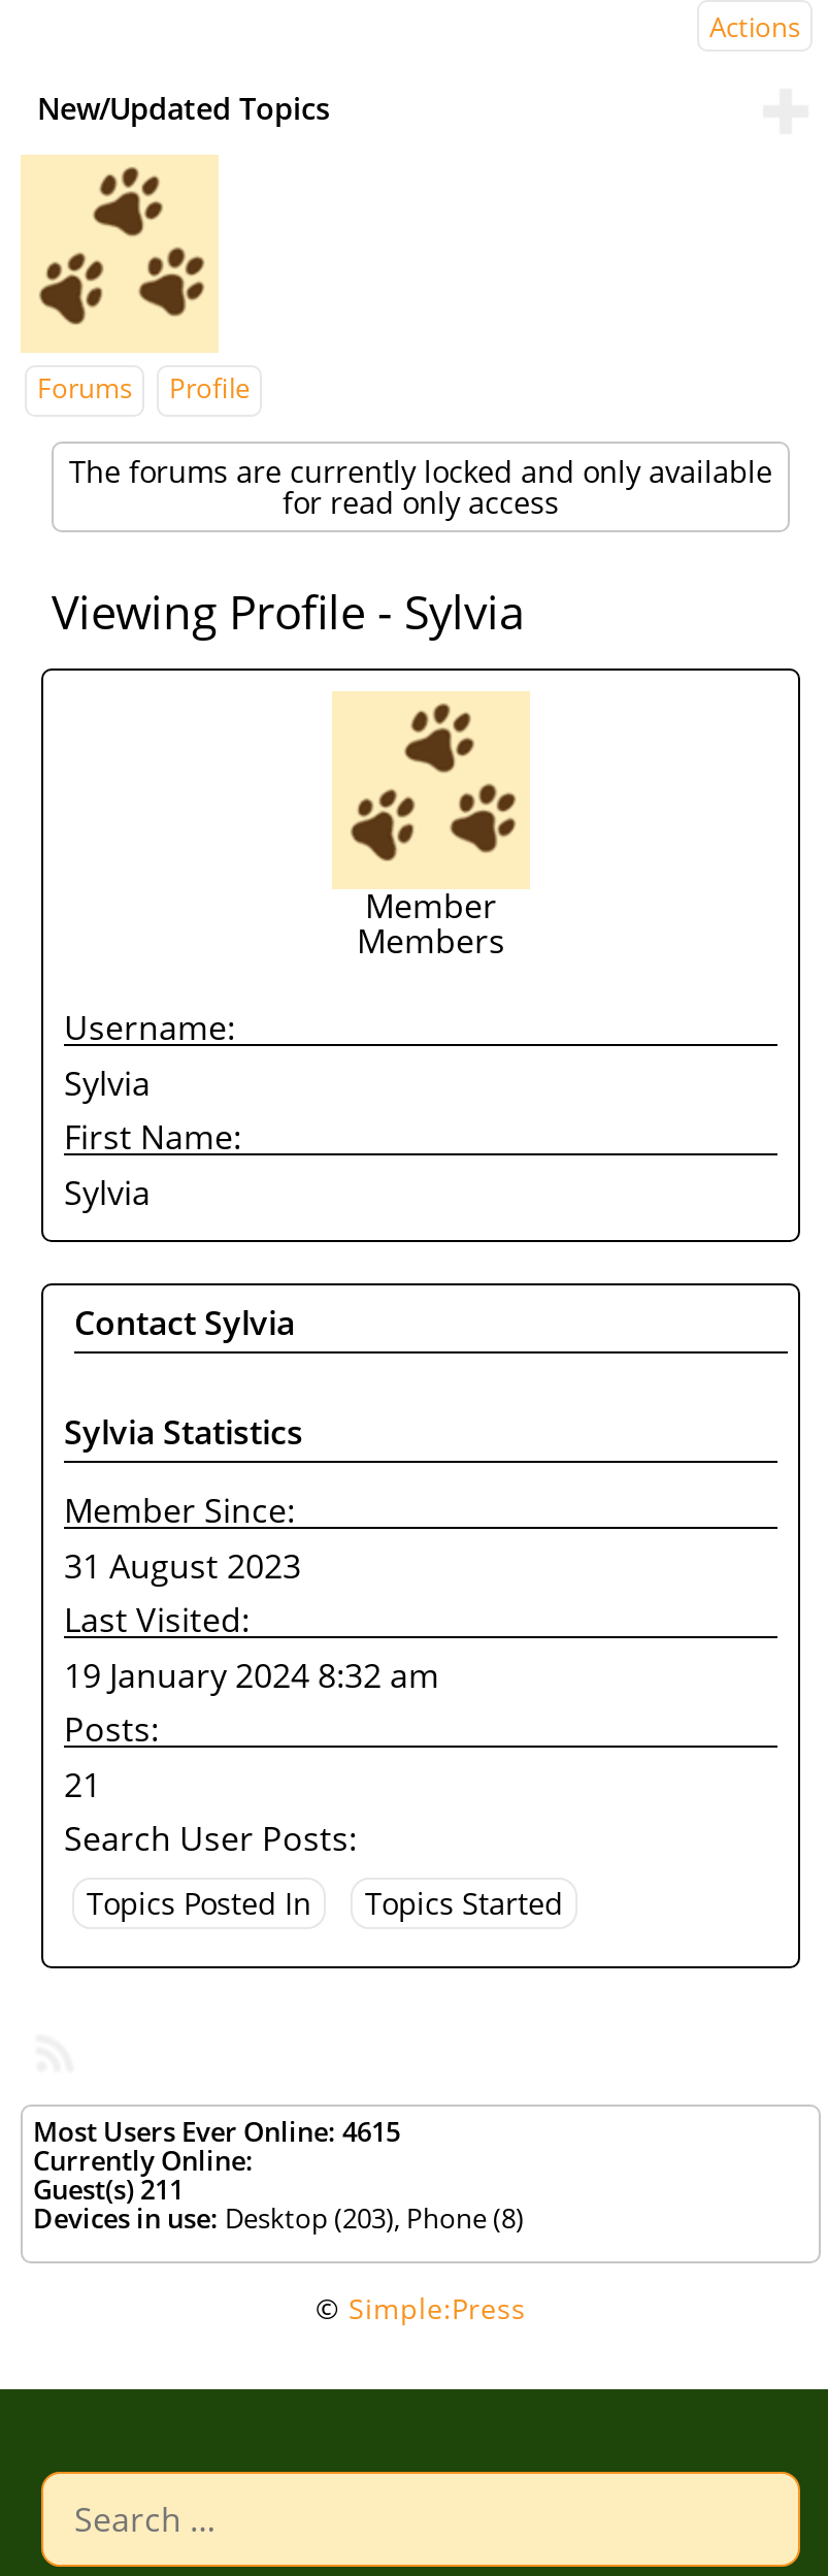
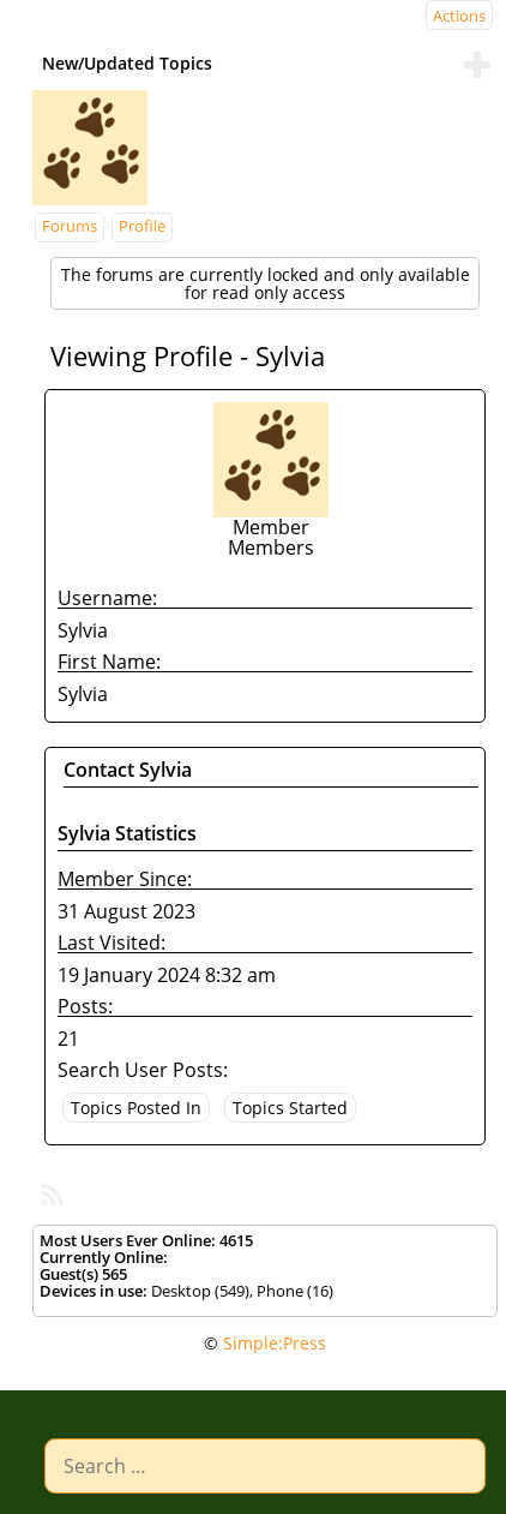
- Guest(s)211
+ Guest(s)565

- Devices in use: Desktop (203), Phone (8)
+ Devices in use: Desktop (549), Phone (16)
